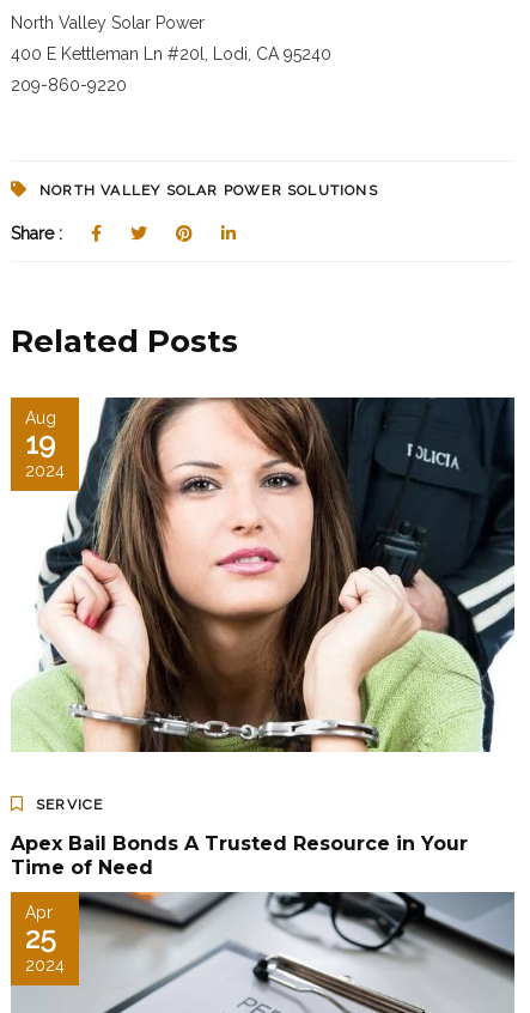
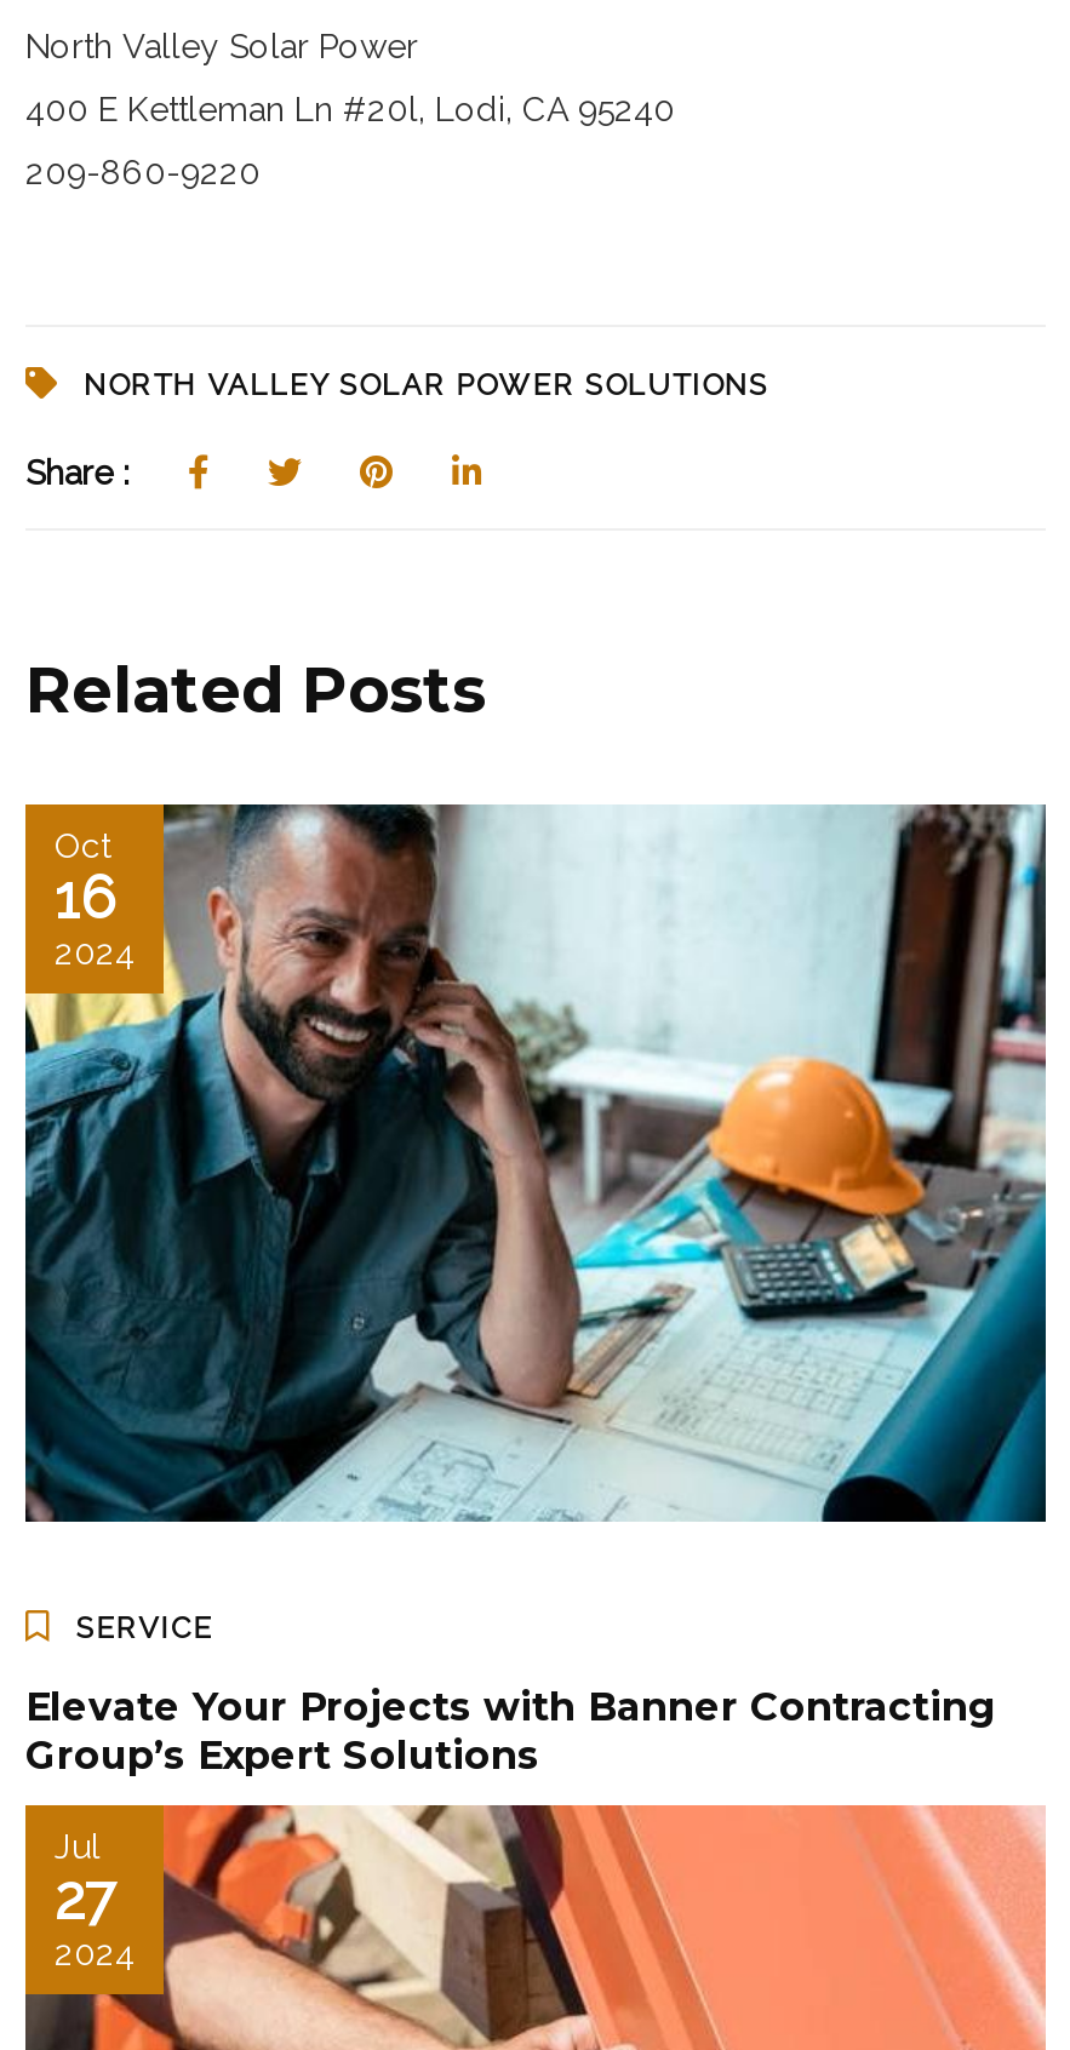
- [image]
- Aug
- 19
+ [image]
+ Oct
+ 16

- Apex Bail Bonds A Trusted Resource in Your
- Time of Need
+ Elevate Your Projects with Banner Contracting
+ Group’s Expert Solutions

- Apr
- 25
+ Jul
+ 27
